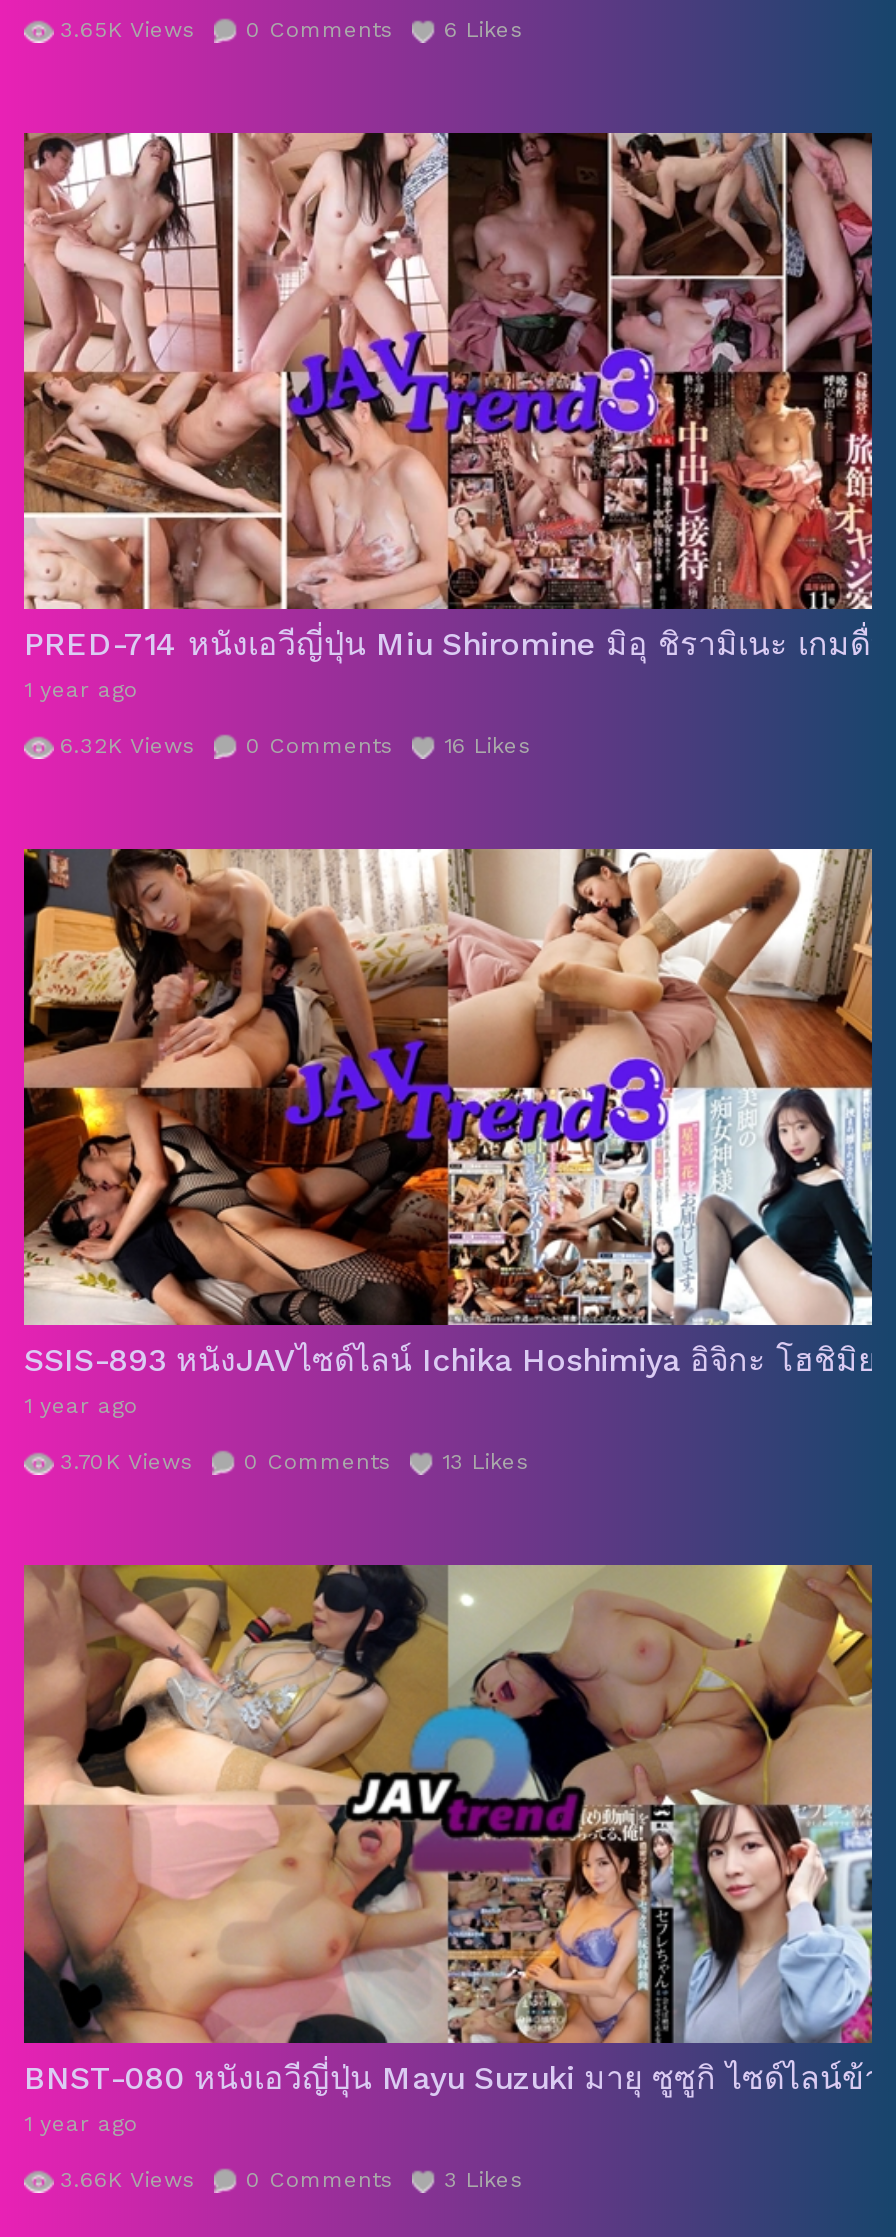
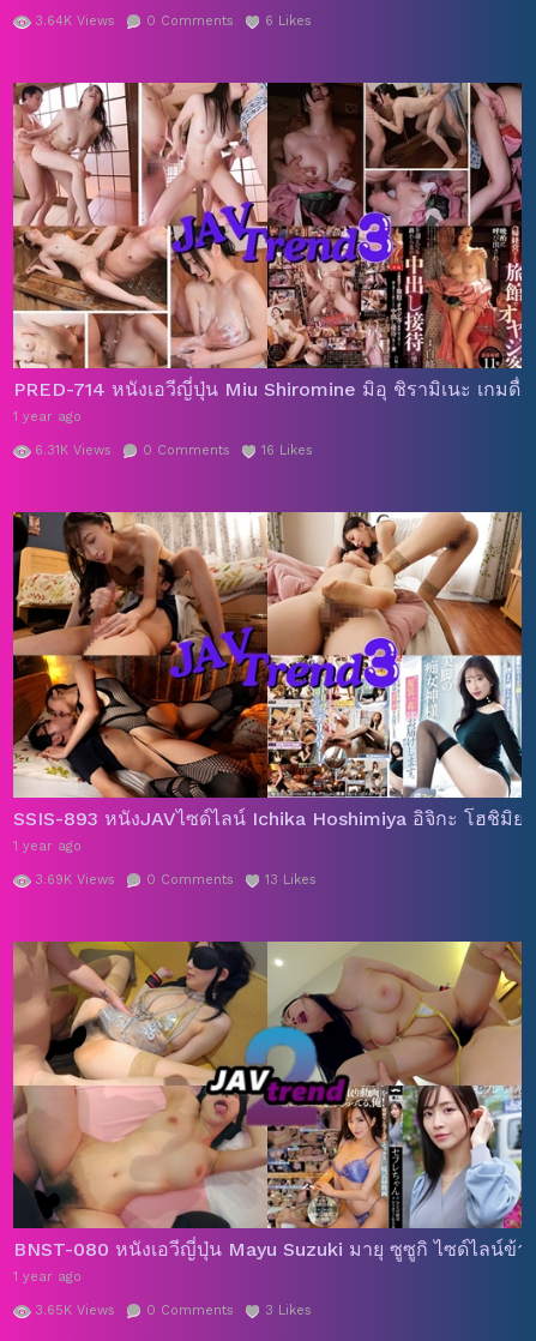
- 3.65K Views 0 Comments 6 Likes
+ 3.64K Views 0 Comments 6 Likes

- 6.32K Views 0 Comments 16 Likes
+ 6.31K Views 0 Comments 16 Likes

- 3.70K Views 0 Comments 13 Likes
+ 3.69K Views 0 Comments 13 Likes

- 3.66K Views 0 Comments 3 Likes
+ 3.65K Views 0 Comments 3 Likes
